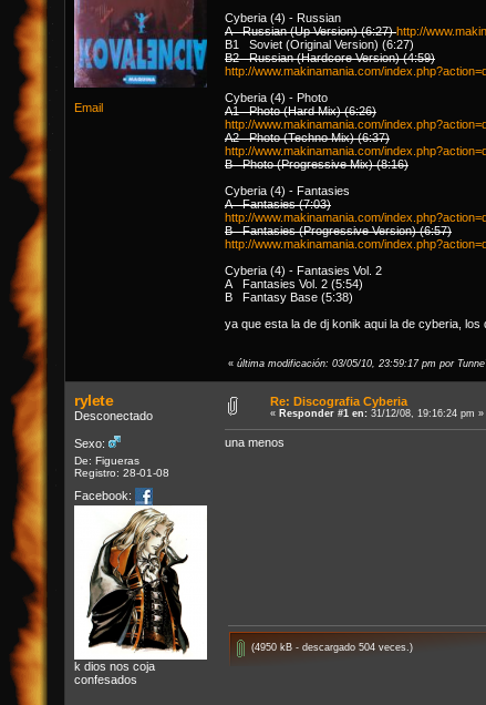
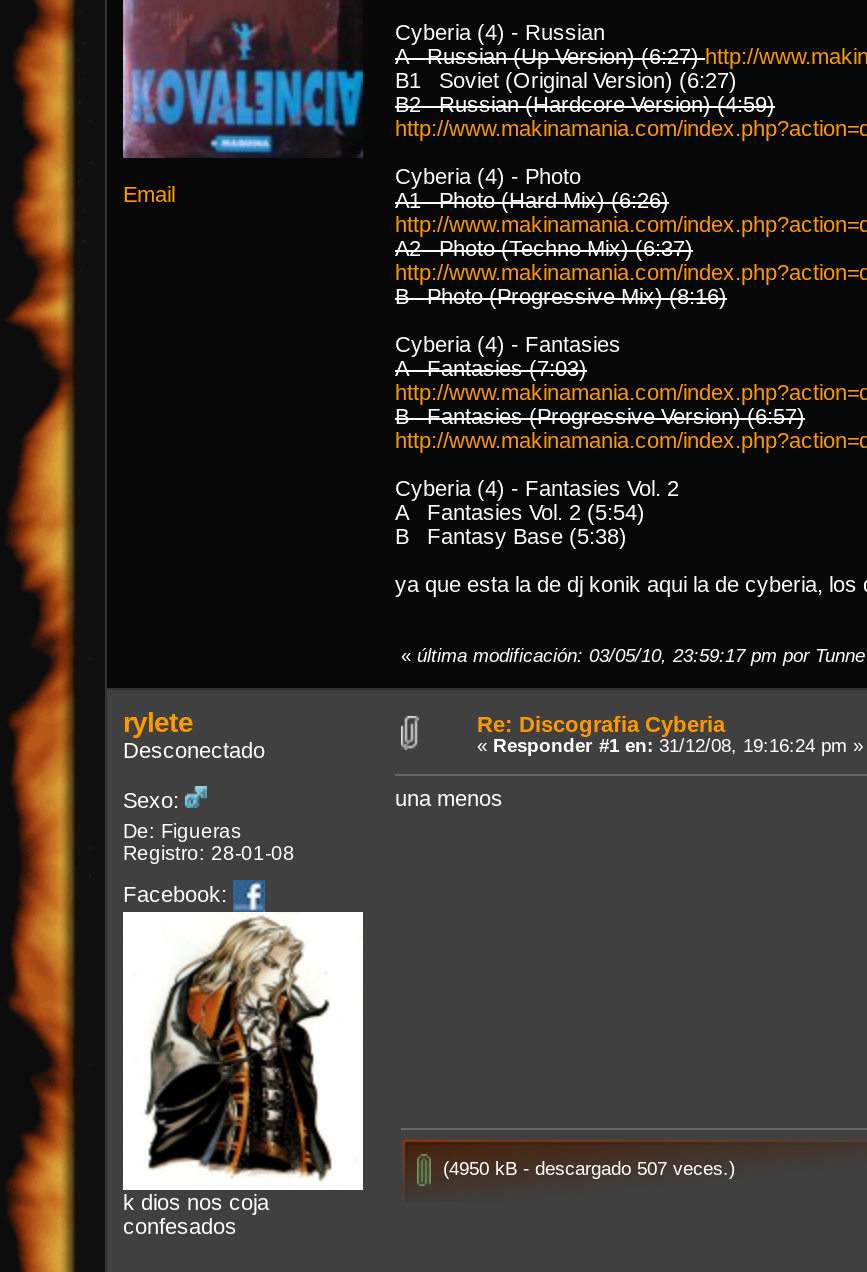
- (4950 kB - descargado 504 veces.)
+ (4950 kB - descargado 507 veces.)
